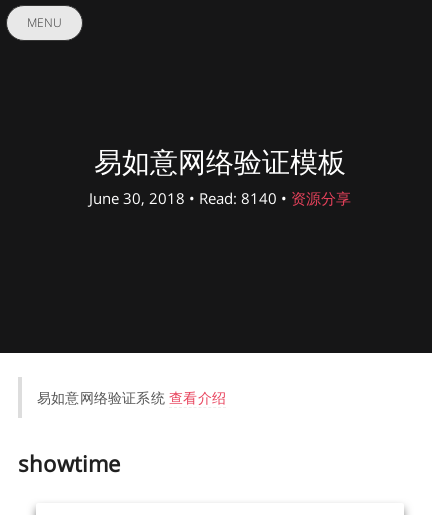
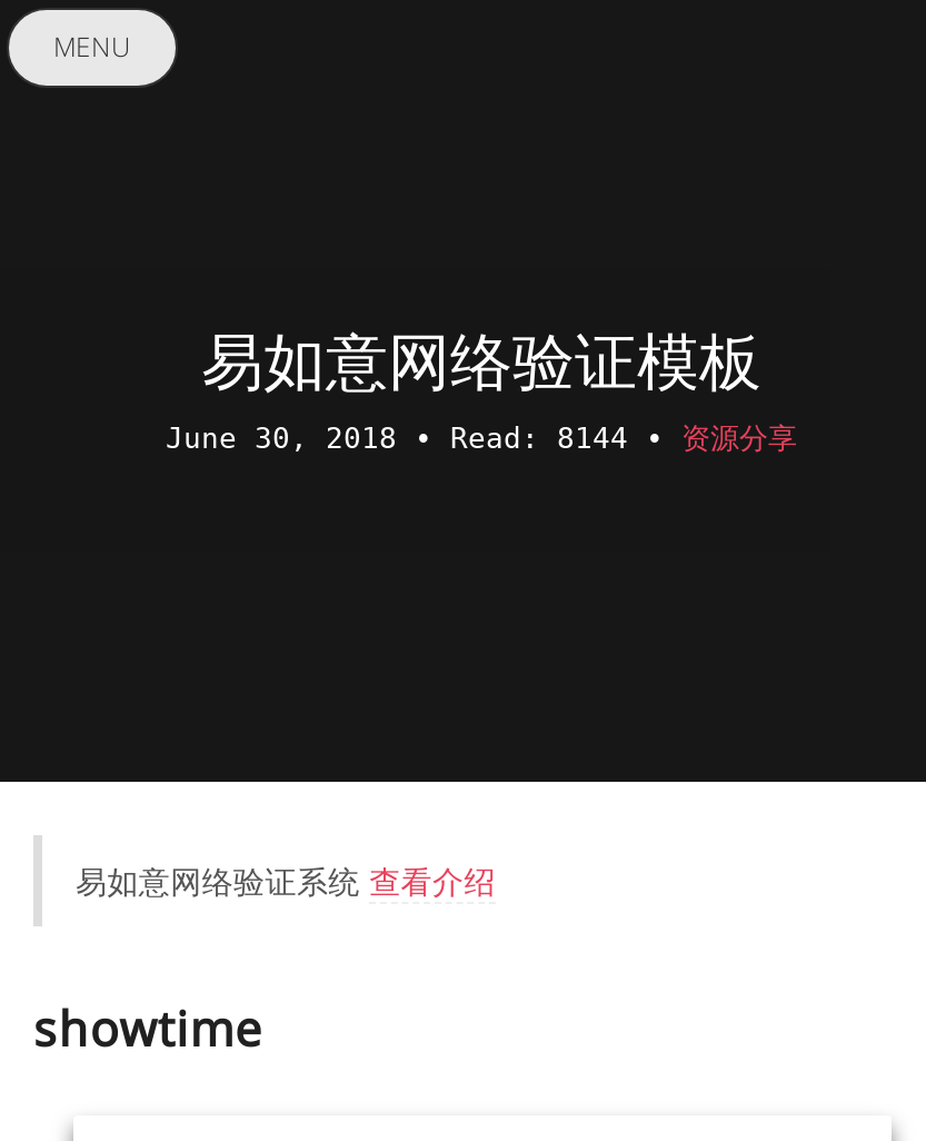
- June 30, 2018 • Read: 8140 •资源分享
+ June 30, 2018 • Read: 8144 •资源分享
